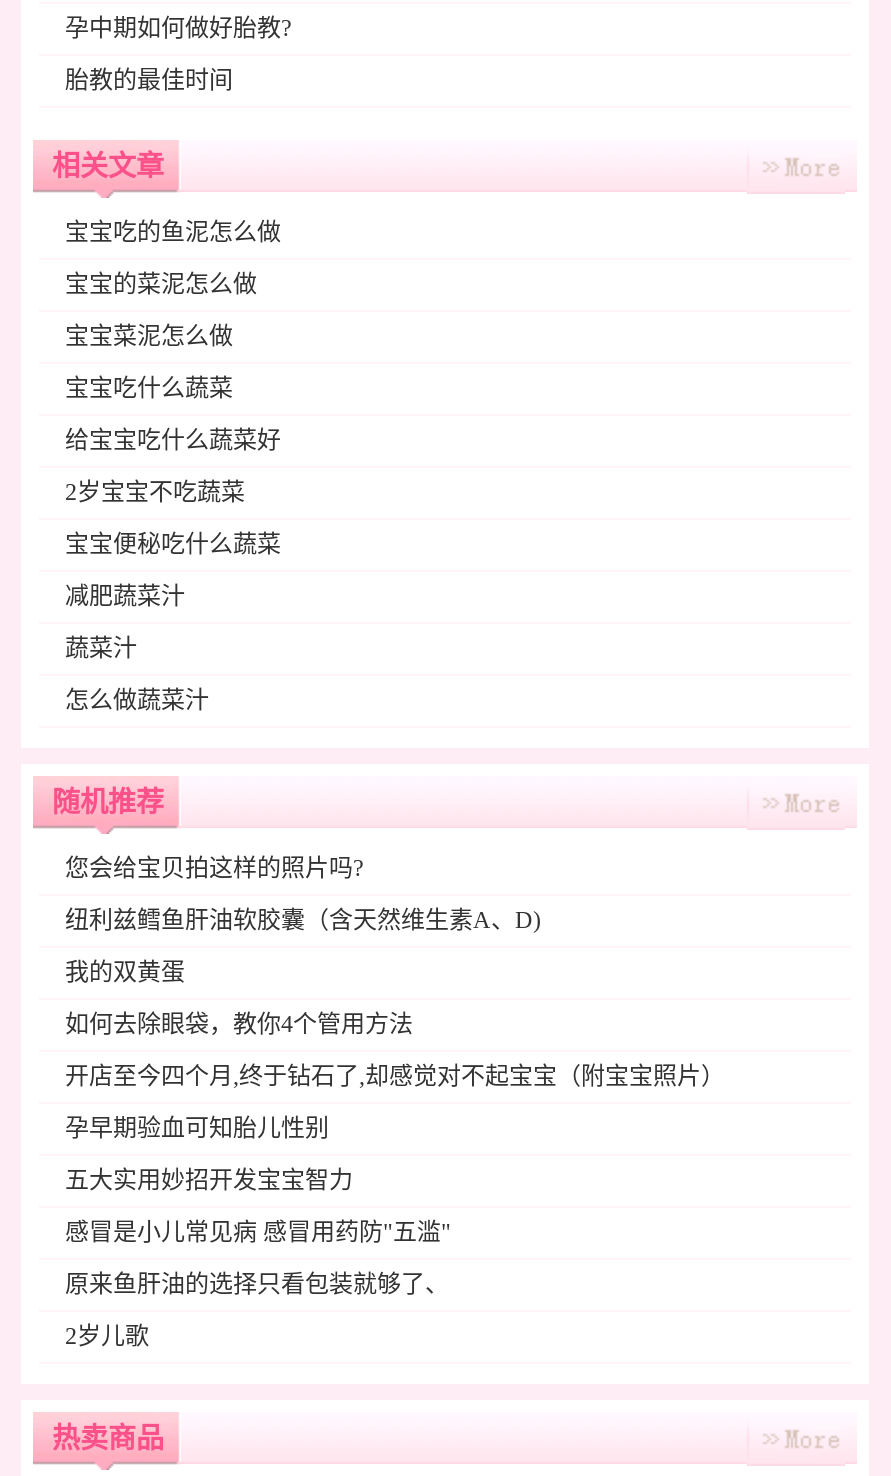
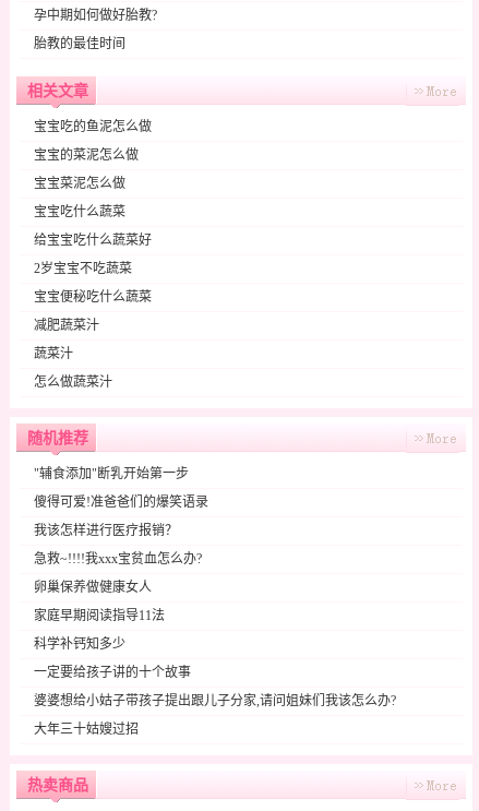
- 您会给宝贝拍这样的照片吗?
+ "辅食添加"断乳开始第一步

- 纽利兹鳕鱼肝油软胶囊（含天然维生素A、D)
+ 傻得可爱!准爸爸们的爆笑语录

- 我的双黄蛋
+ 我该怎样进行医疗报销？

- 如何去除眼袋，教你4个管用方法
+ 急救~!!!!我xxx宝贫血怎么办?

- 开店至今四个月,终于钻石了,却感觉对不起宝宝（附宝宝照片）
+ 卵巢保养做健康女人

- 孕早期验血可知胎儿性别
+ 家庭早期阅读指导11法

- 五大实用妙招开发宝宝智力
+ 科学补钙知多少

- 感冒是小儿常见病 感冒用药防"五滥"
+ 一定要给孩子讲的十个故事

- 原来鱼肝油的选择只看包装就够了、
+ 婆婆想给小姑子带孩子提出跟儿子分家,请问姐妹们我该怎么办?

- 2岁儿歌
+ 大年三十姑嫂过招
